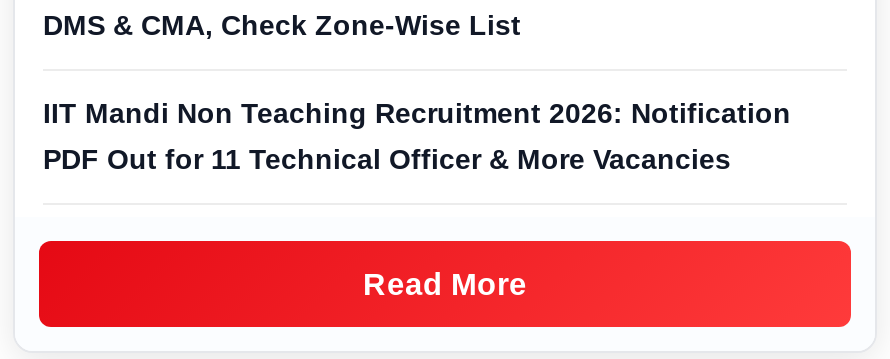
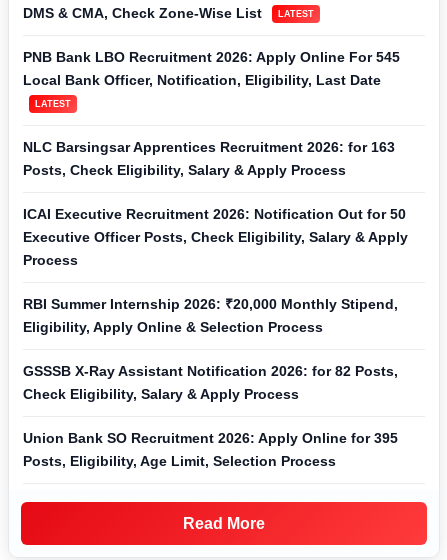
- IIT Mandi Non Teaching Recruitment 2026: Notification
- PDF Out for 11 Technical Officer & More Vacancies
+ LATEST
+ PNB Bank LBO Recruitment 2026: Apply Online For 545
+ Local Bank Officer, Notification, Eligibility, Last Date
+ LATEST
+ NLC Barsingsar Apprentices Recruitment 2026: for 163
+ Posts, Check Eligibility, Salary & Apply Process
+ ICAI Executive Recruitment 2026: Notification Out for 50
+ Executive Officer Posts, Check Eligibility, Salary & Apply
+ Process
+ RBI Summer Internship 2026: ₹20,000 Monthly Stipend,
+ Eligibility, Apply Online & Selection Process
+ GSSSB X-Ray Assistant Notification 2026: for 82 Posts,
+ Check Eligibility, Salary & Apply Process
+ Union Bank SO Recruitment 2026: Apply Online for 395
+ Posts, Eligibility, Age Limit, Selection Process
